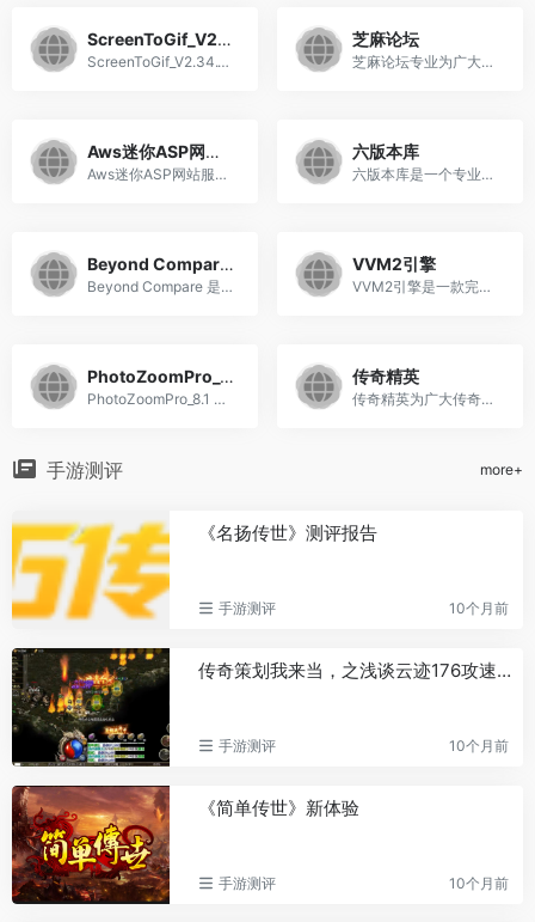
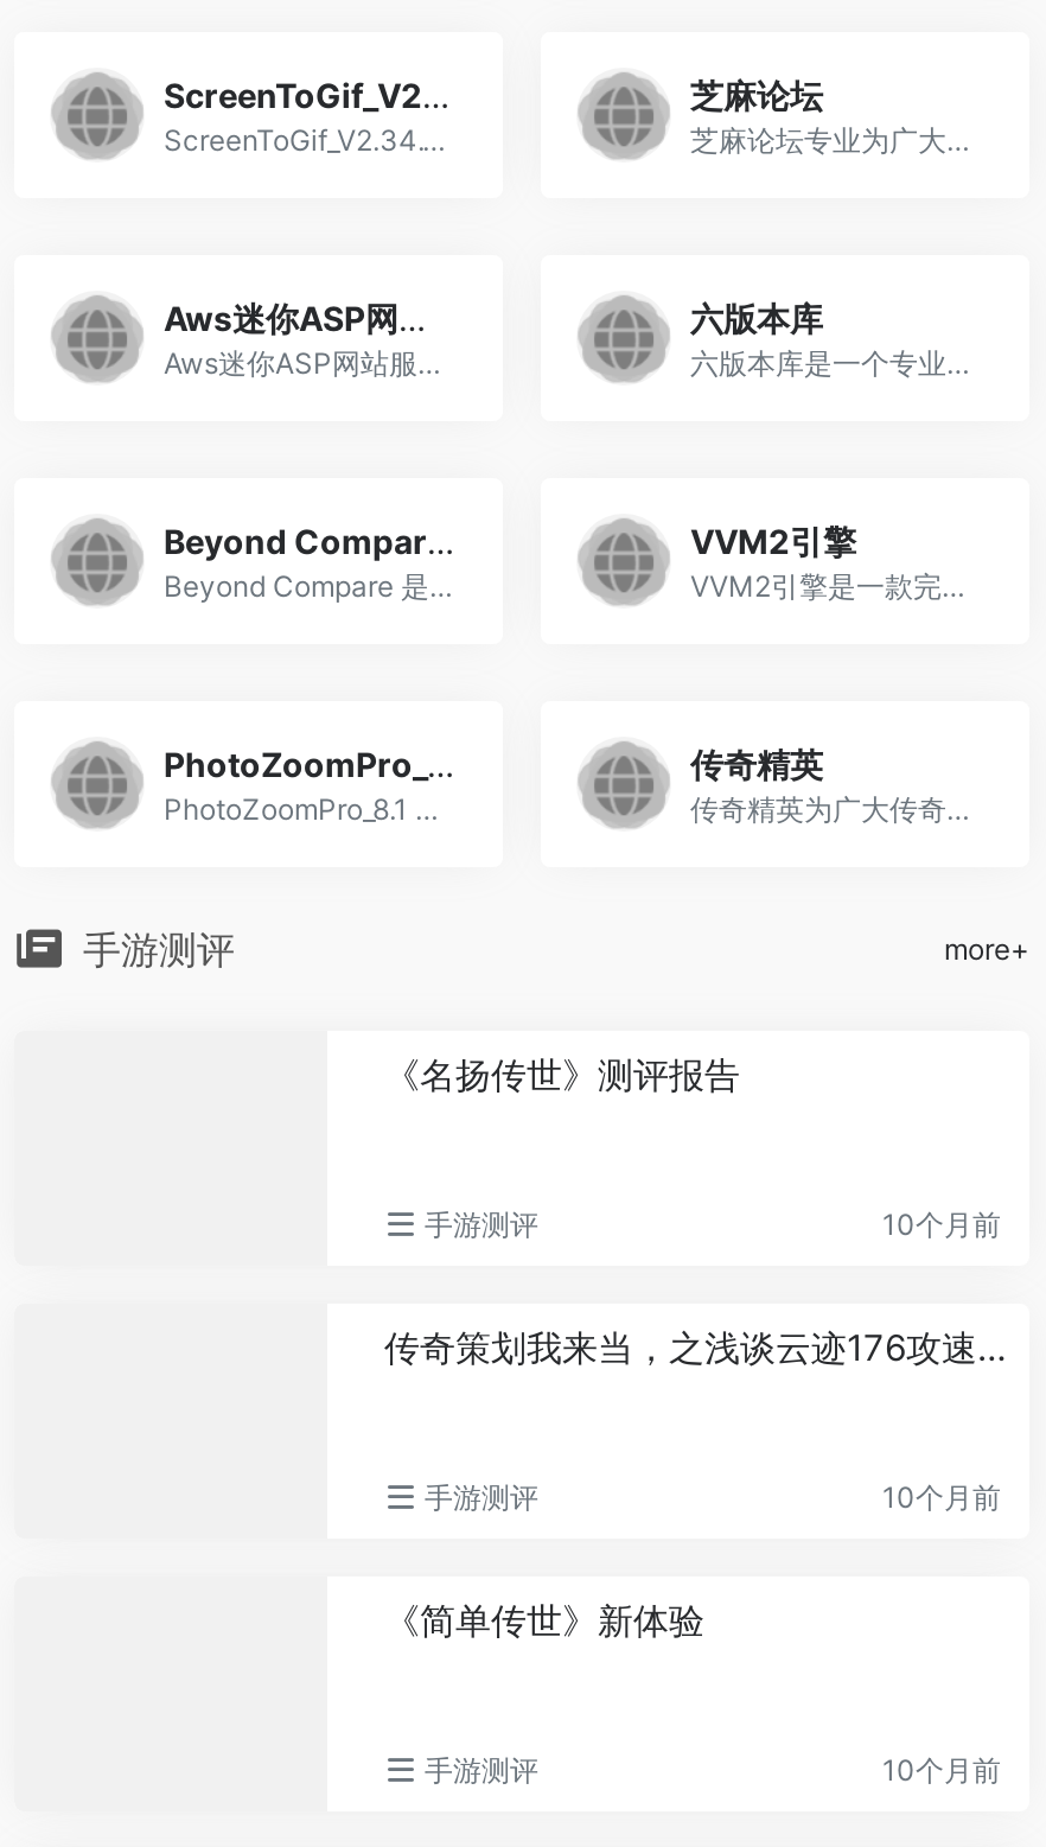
- [image]

- [image]

- [image]
